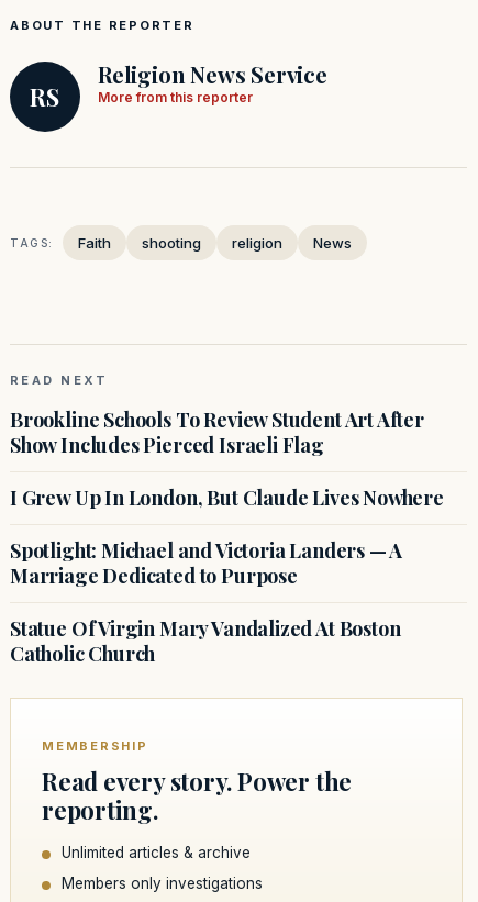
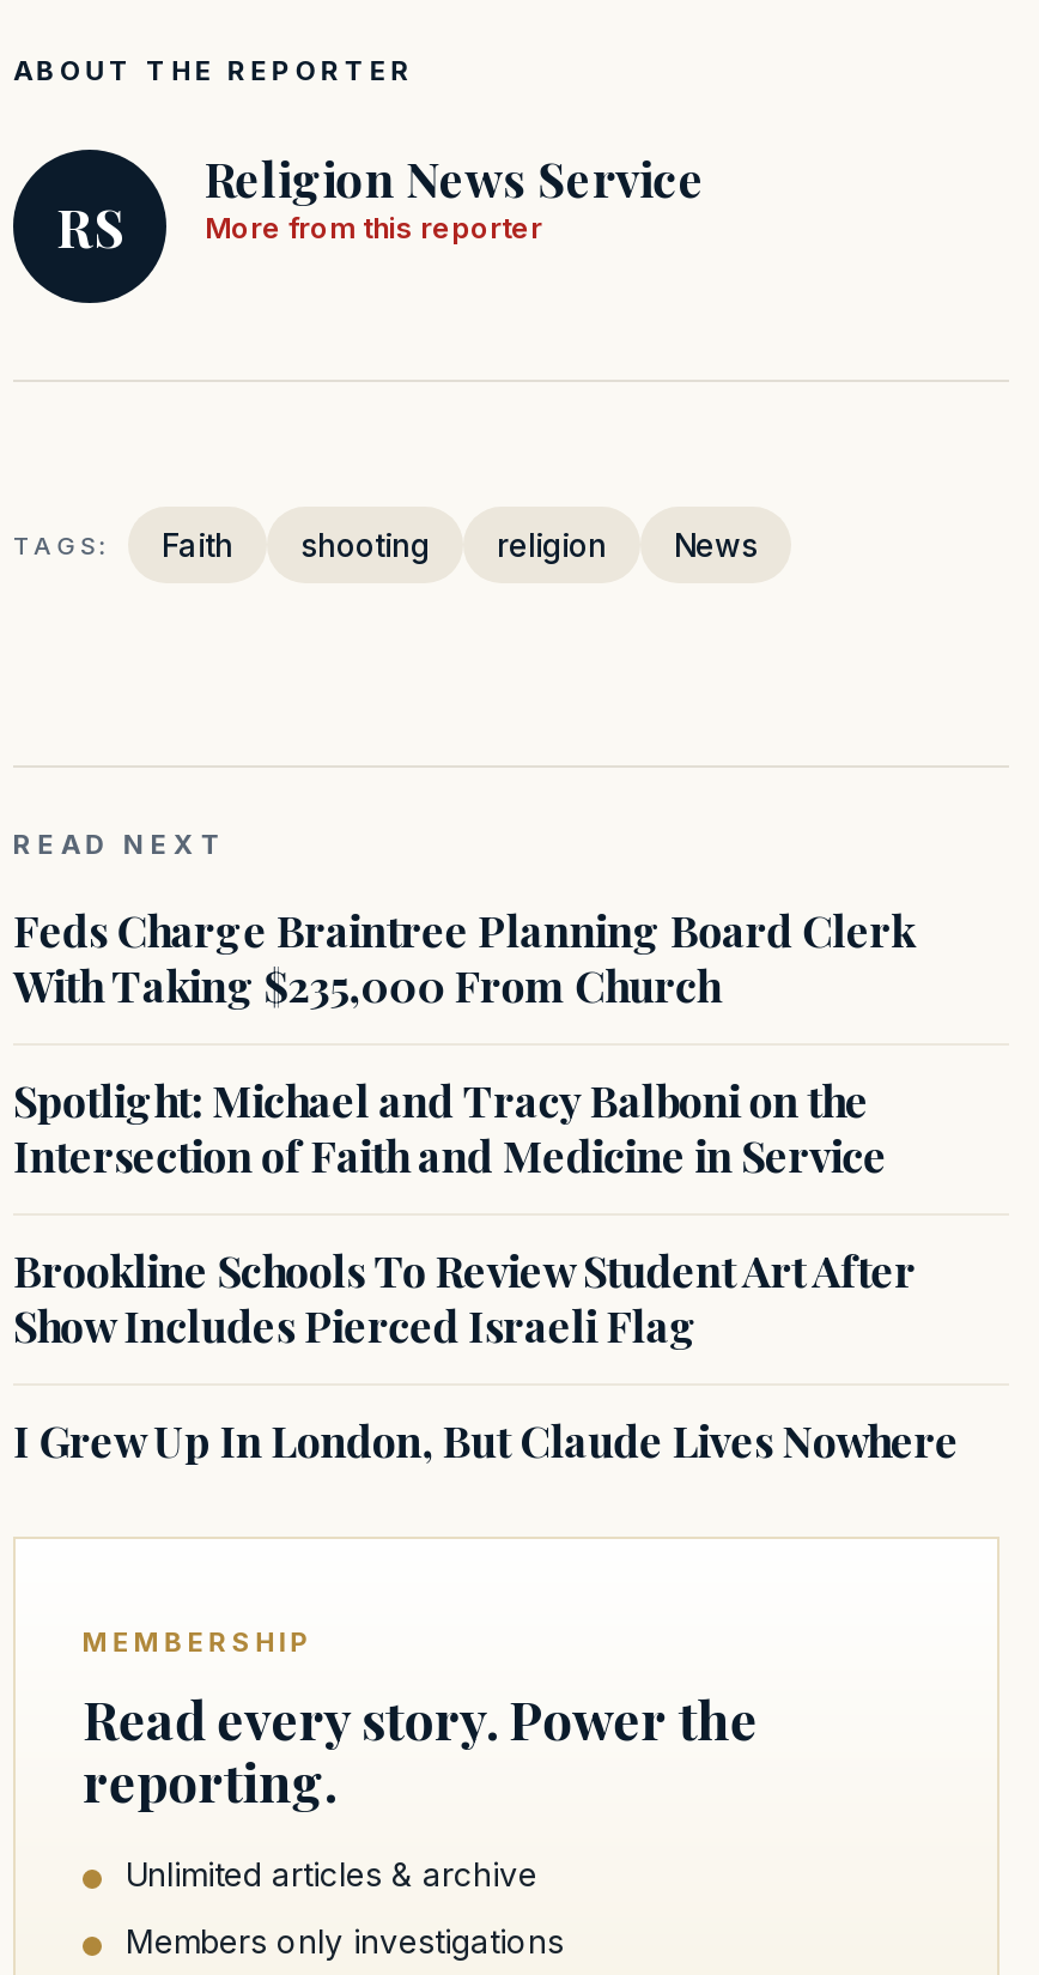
+ Feds Charge Braintree Planning Board Clerk
+ With Taking $235,000 From Church
+ Spotlight: Michael and Tracy Balboni on the
+ Intersection of Faith and Medicine in Service

moved down: Brookline Schools To Review Student Art After | Show Includes Pierced Israeli Flag | I Grew Up In London, But Claude Lives Nowhere

- Spotlight: Michael and Victoria Landers — A
- Marriage Dedicated to Purpose
- Statue Of Virgin Mary Vandalized At Boston
- Catholic Church
